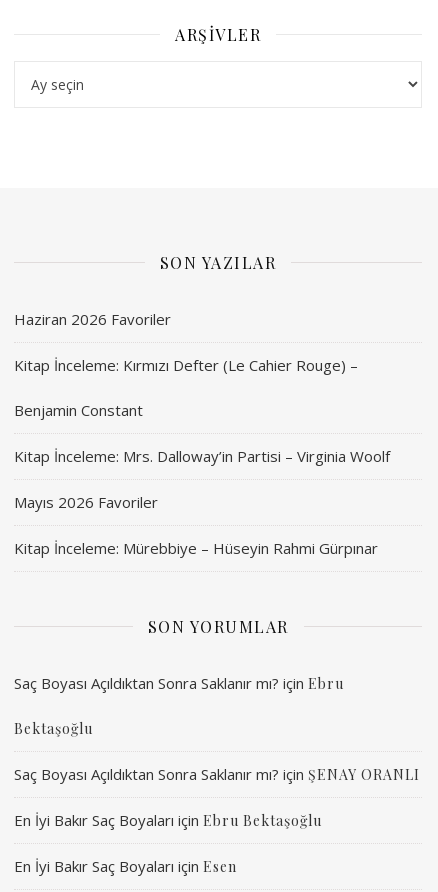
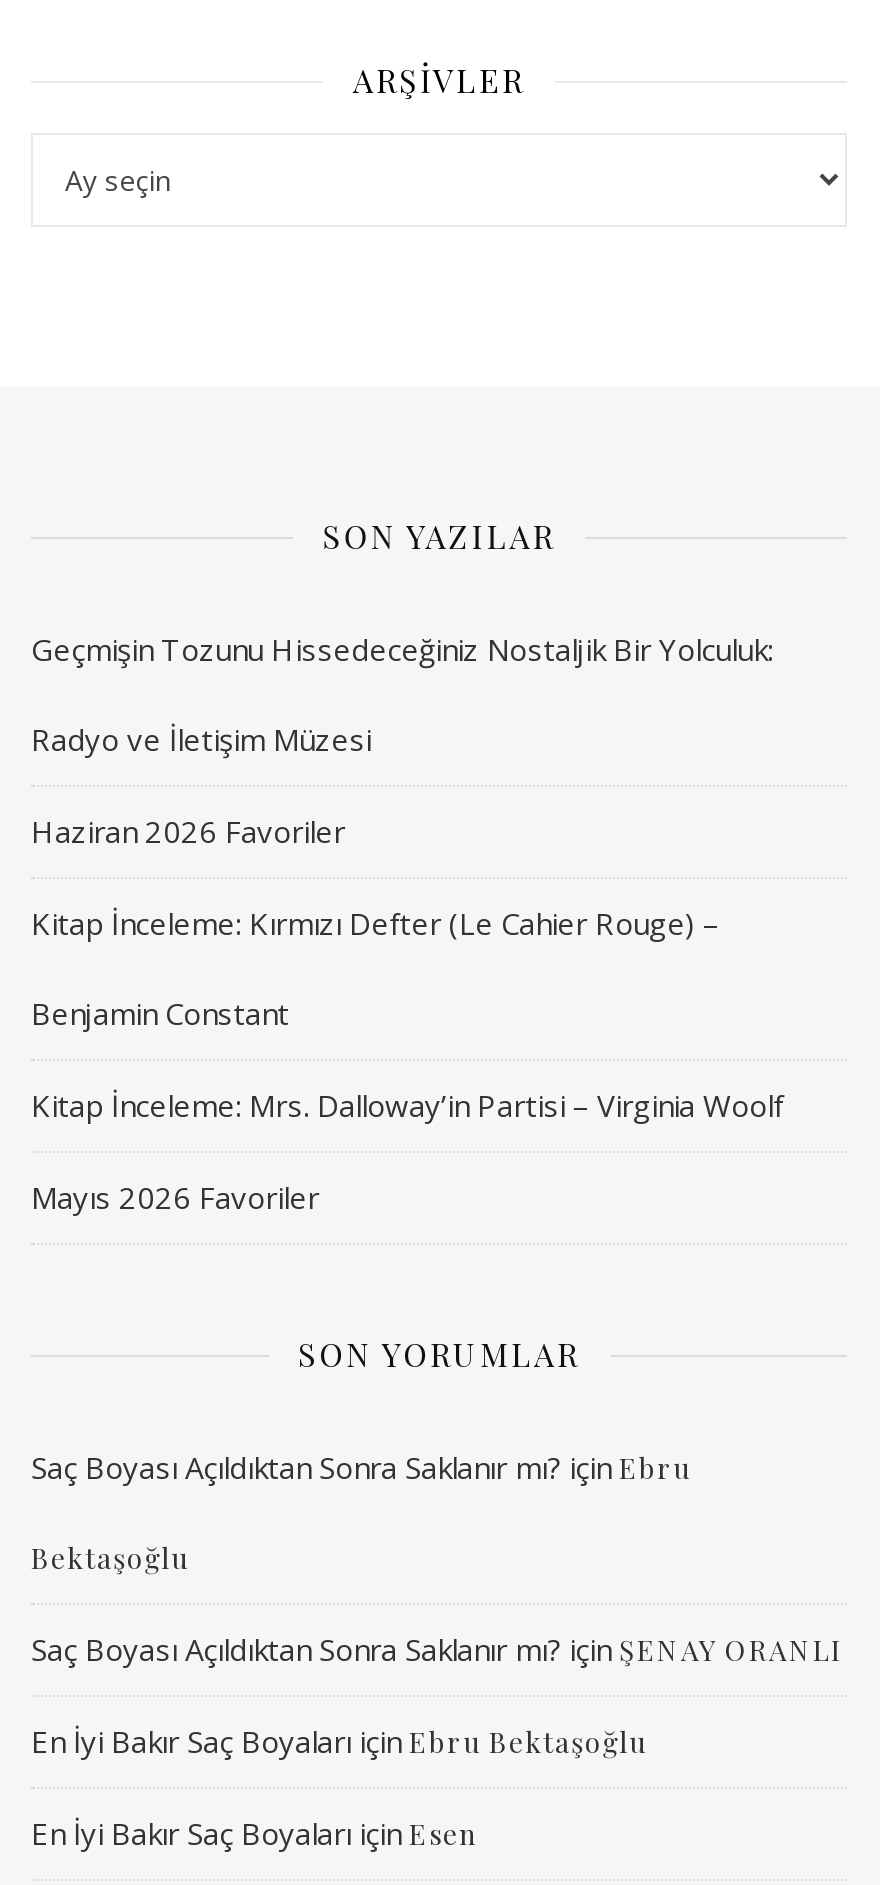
+ Geçmişin Tozunu Hissedeceğiniz Nostaljik Bir Yolculuk:
+ Radyo ve İletişim Müzesi

moved down: Haziran 2026 Favoriler | Kitap İnceleme: Kırmızı Defter (Le Cahier Rouge) – | Benjamin Constant | Kitap İnceleme: Mrs. Dalloway’in Partisi – Virginia Woolf | Mayıs 2026 Favoriler

- Kitap İnceleme: Mürebbiye – Hüseyin Rahmi Gürpınar
